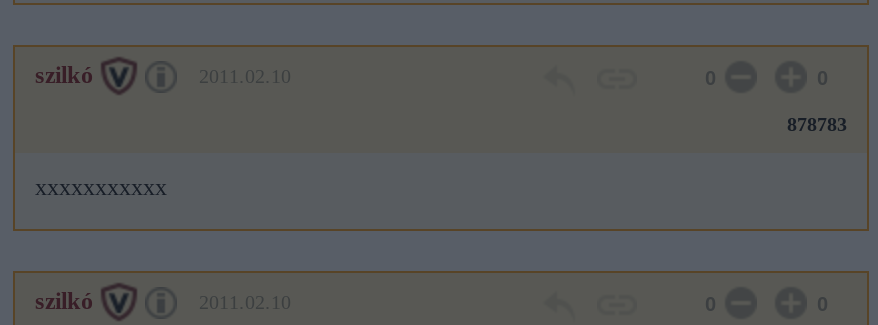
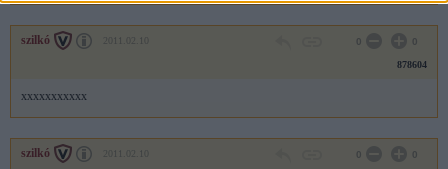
- 878783
+ 878604
